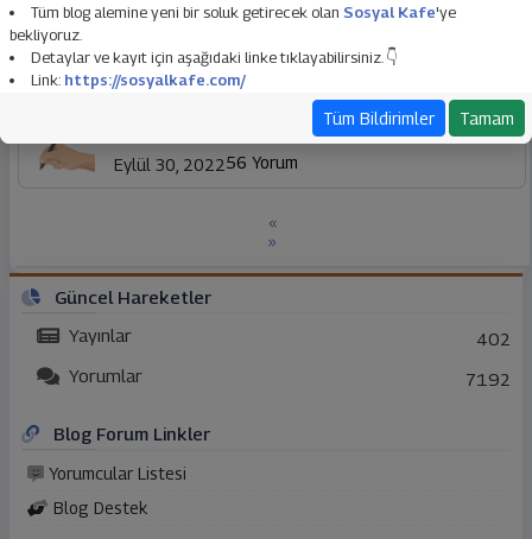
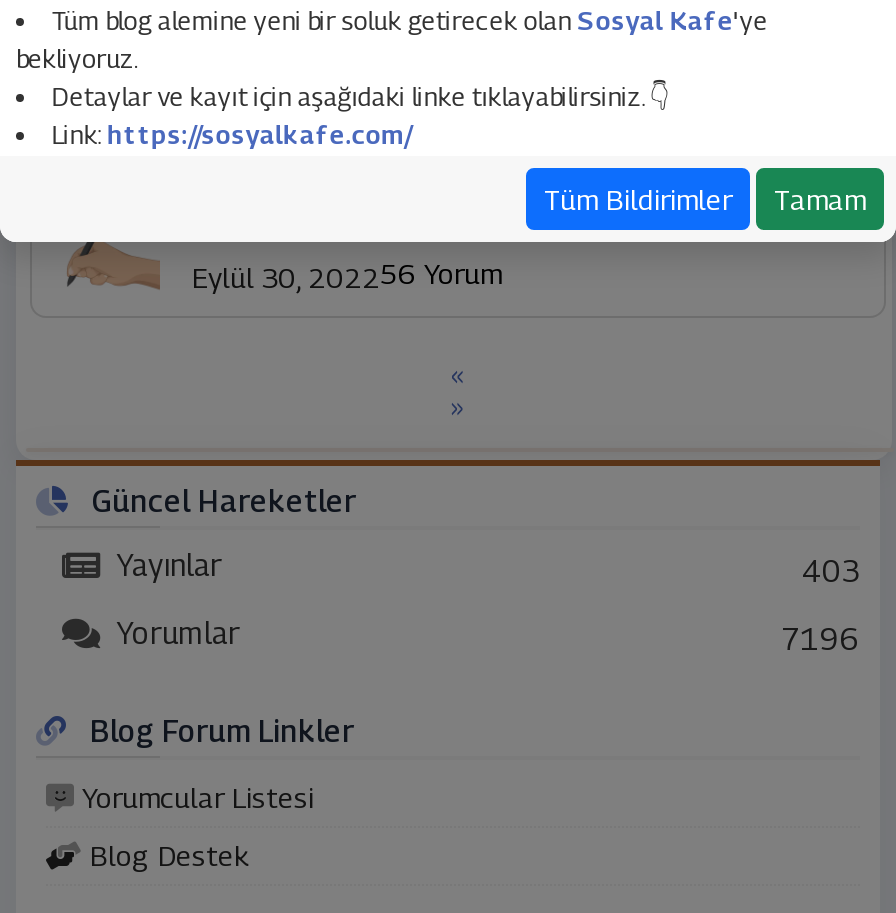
- 402
+ 403

- 7192
+ 7196
